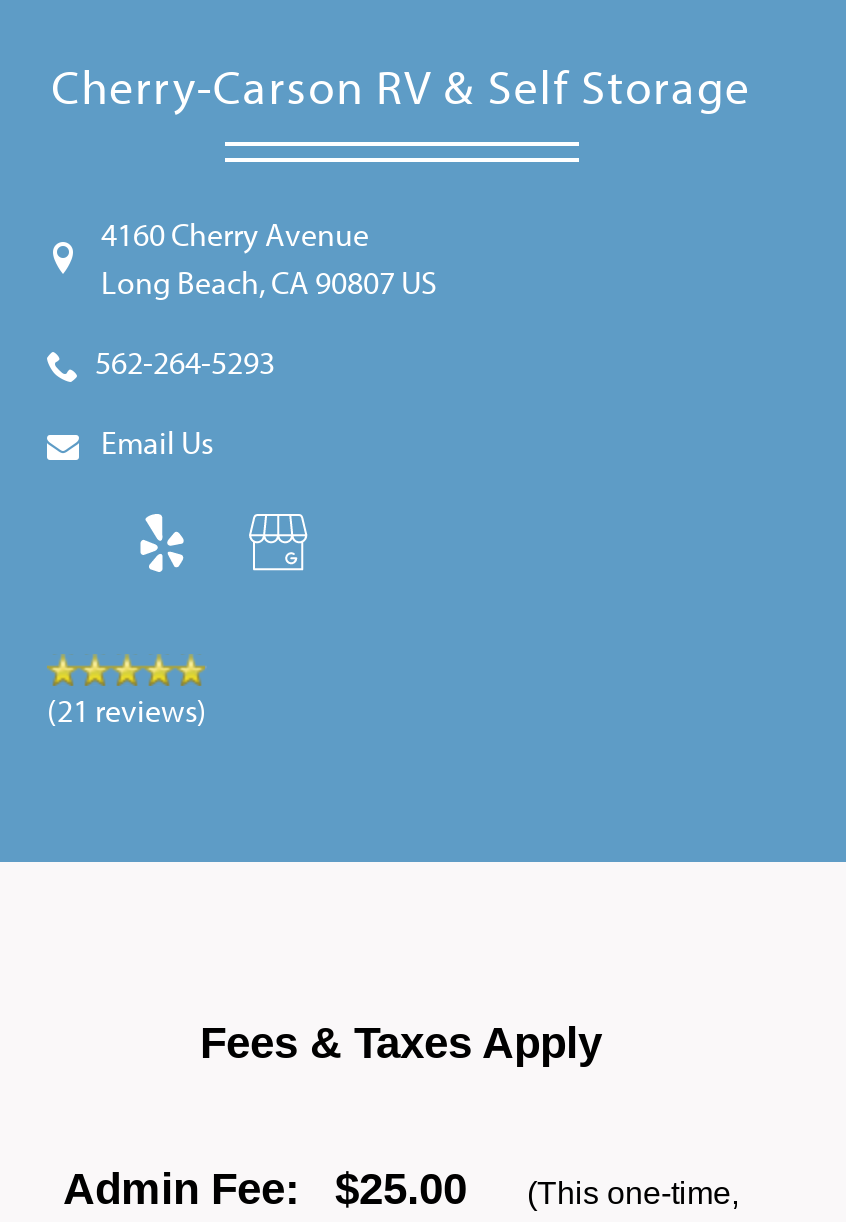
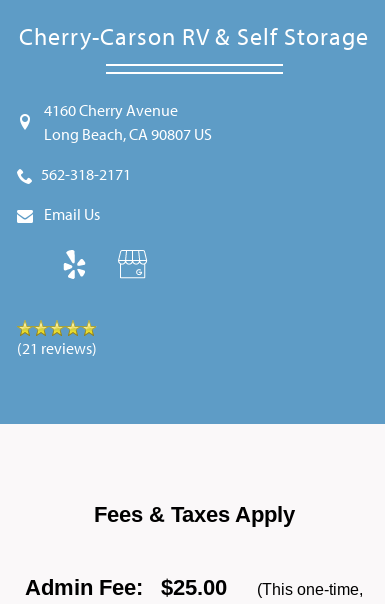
- 562-264-5293
+ 562-318-2171
